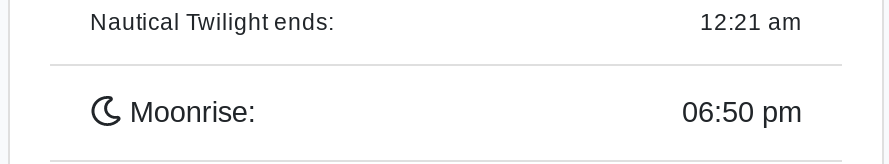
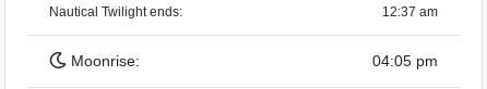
- 12:21 am
+ 12:37 am

- 06:50 pm
+ 04:05 pm
